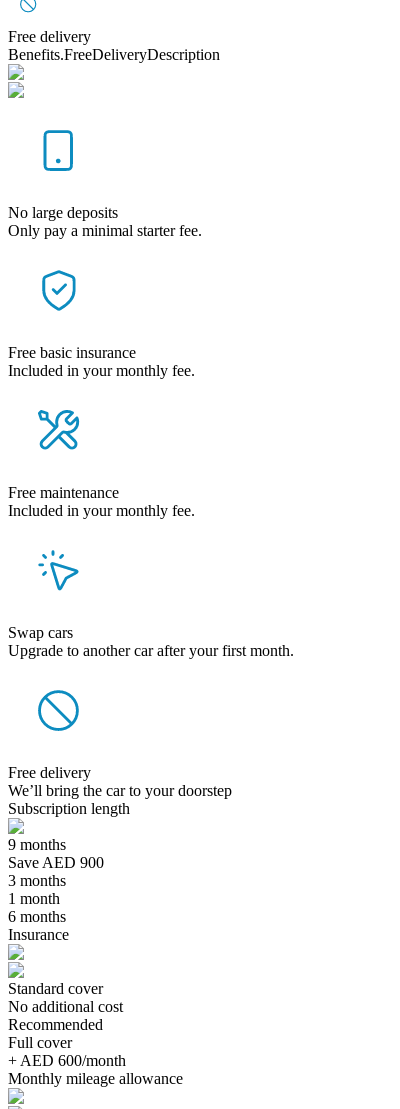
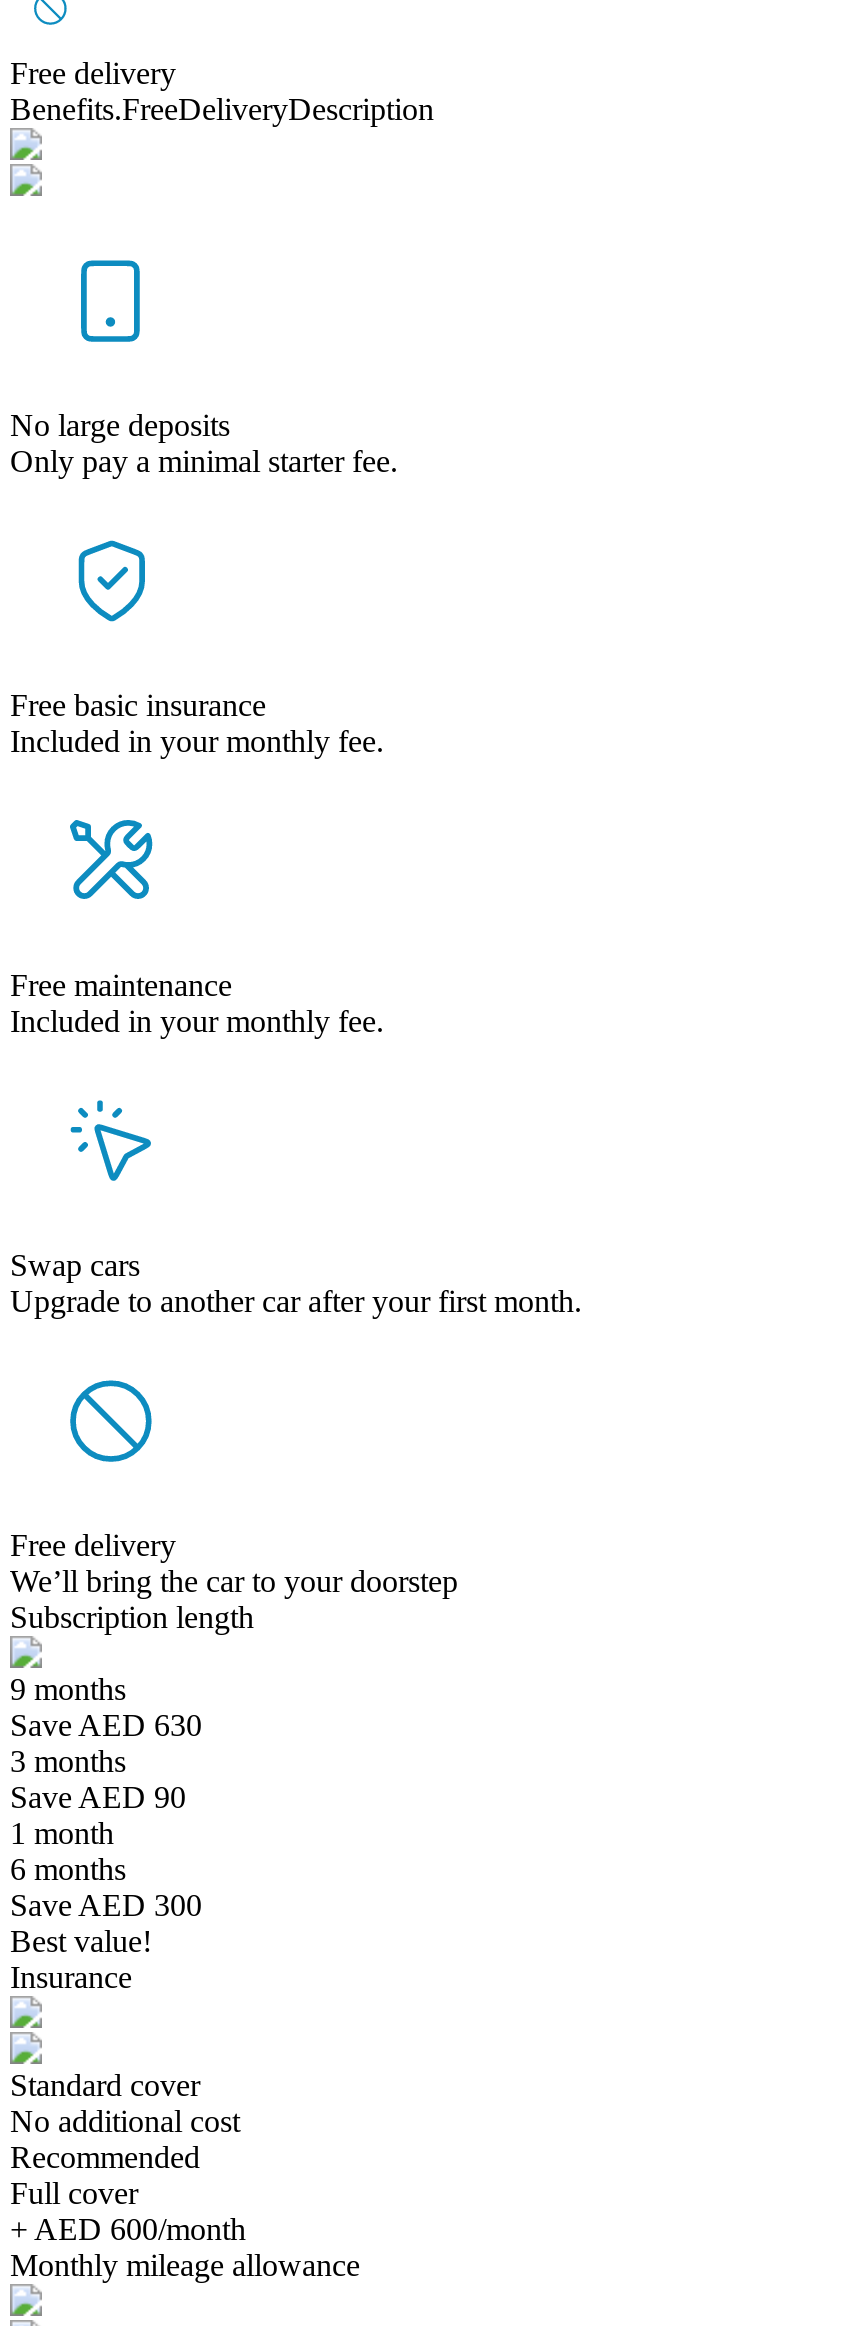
- Save AED 900
+ Save AED 630

+ Save AED 90

+ Save AED 300
+ Best value!
